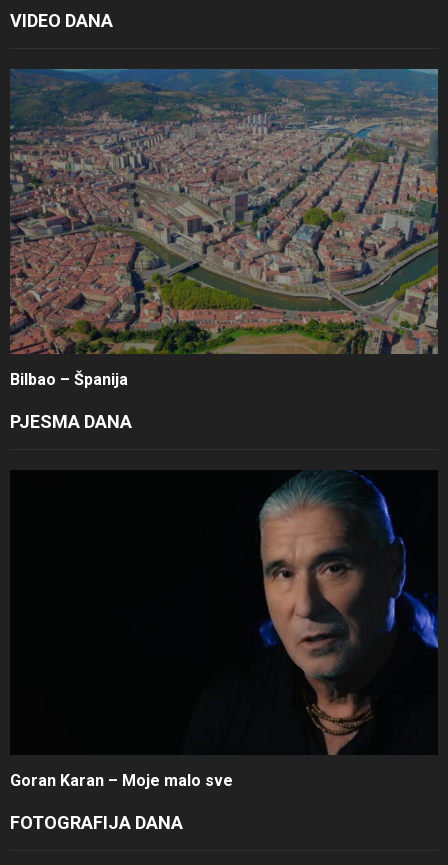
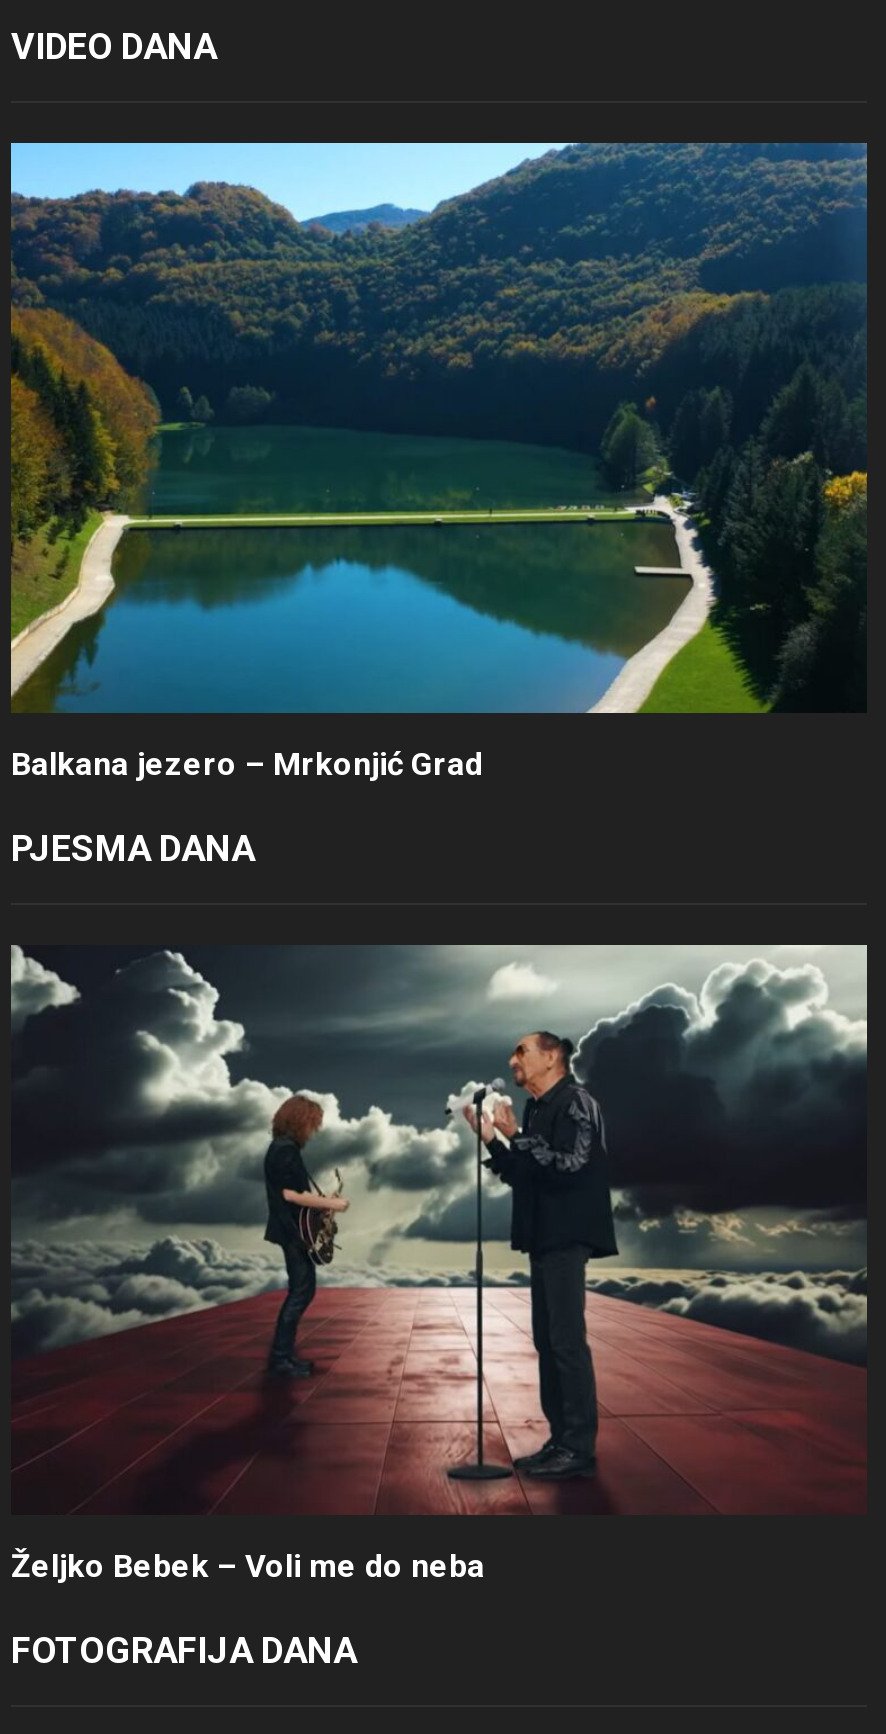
- [image]
- Bilbao – Španija
+ [image]
+ Balkana jezero – Mrkonjić Grad

- [image]
- Goran Karan – Moje malo sve
+ [image]
+ Željko Bebek – Voli me do neba
